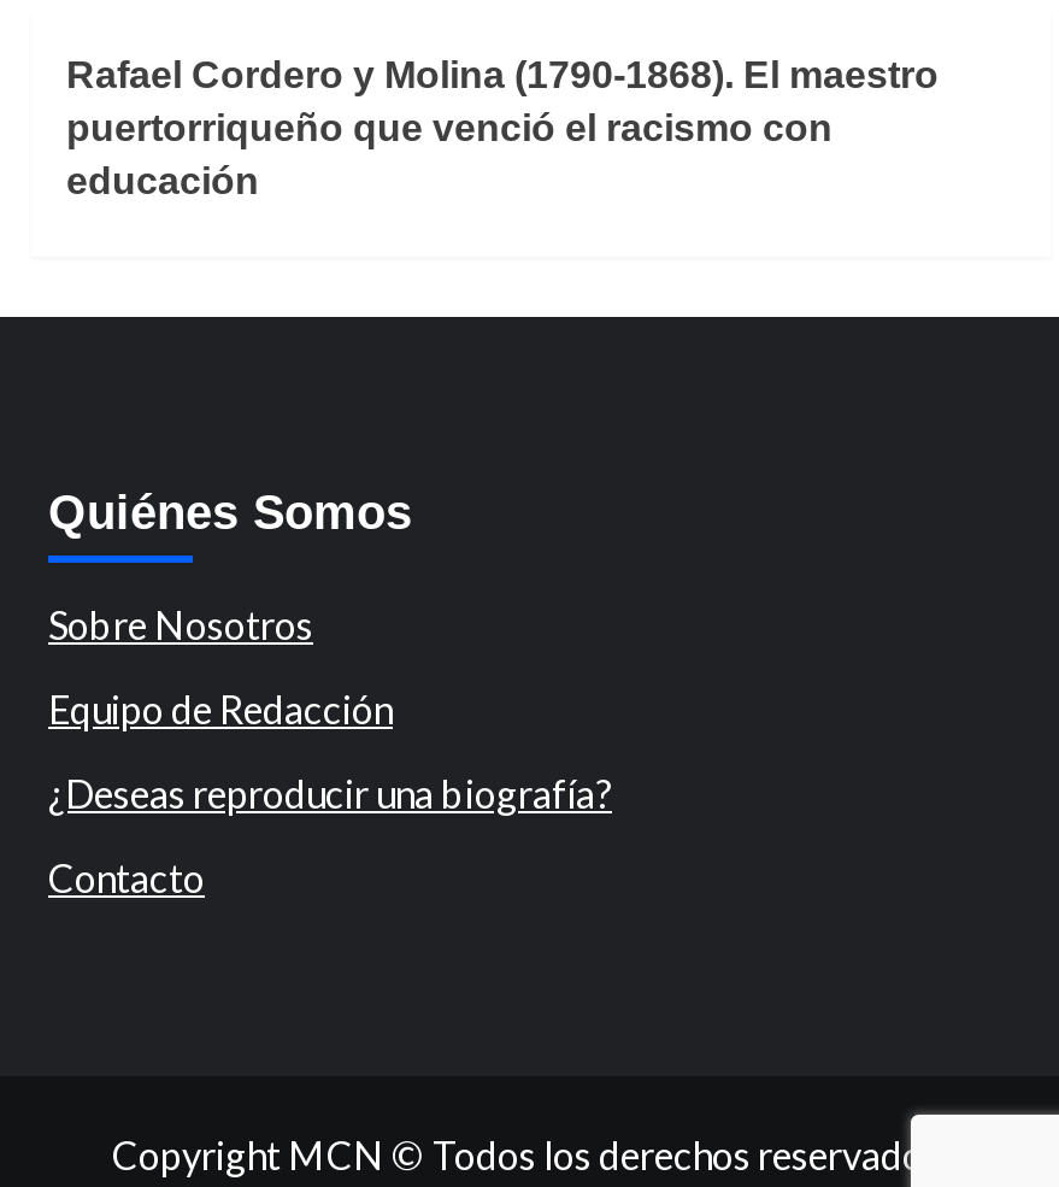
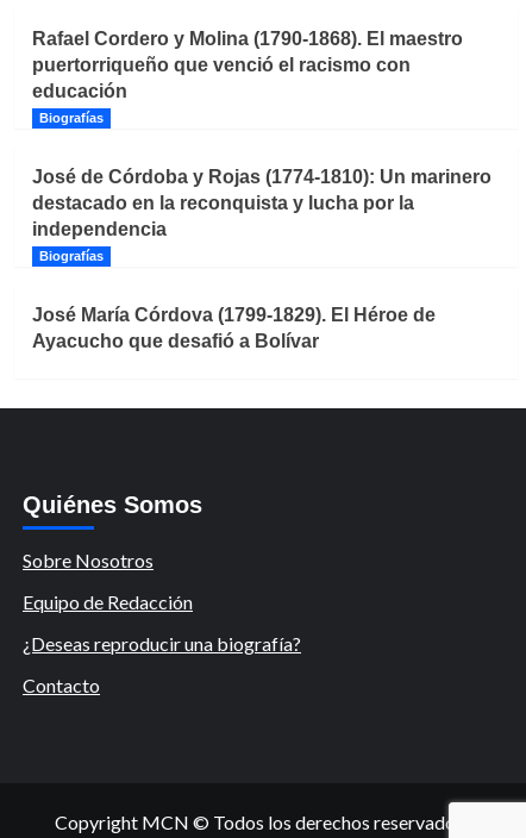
+ Biografías
+ José de Córdoba y Rojas (1774-1810): Un marinero
+ destacado en la reconquista y lucha por la
+ independencia
+ Biografías
+ José María Córdova (1799-1829). El Héroe de
+ Ayacucho que desafió a Bolívar
